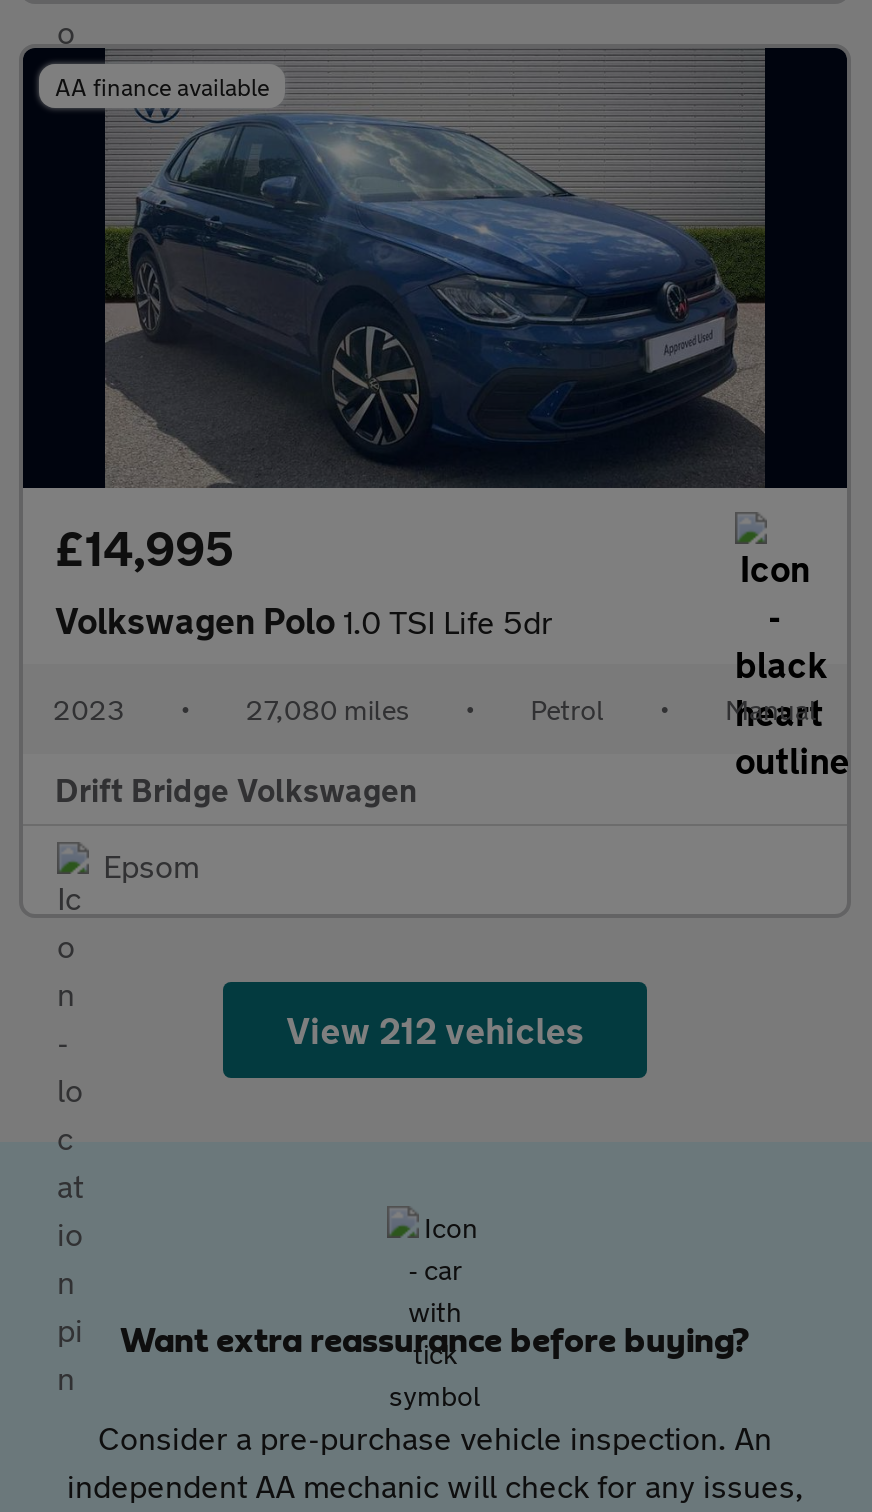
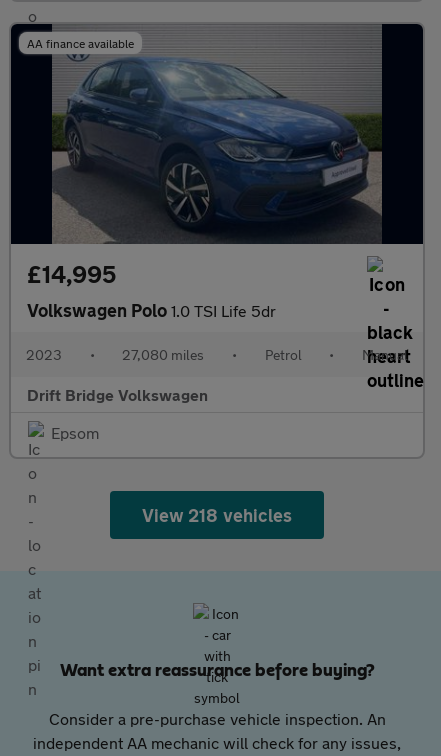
- View 212 vehicles
+ View 218 vehicles
